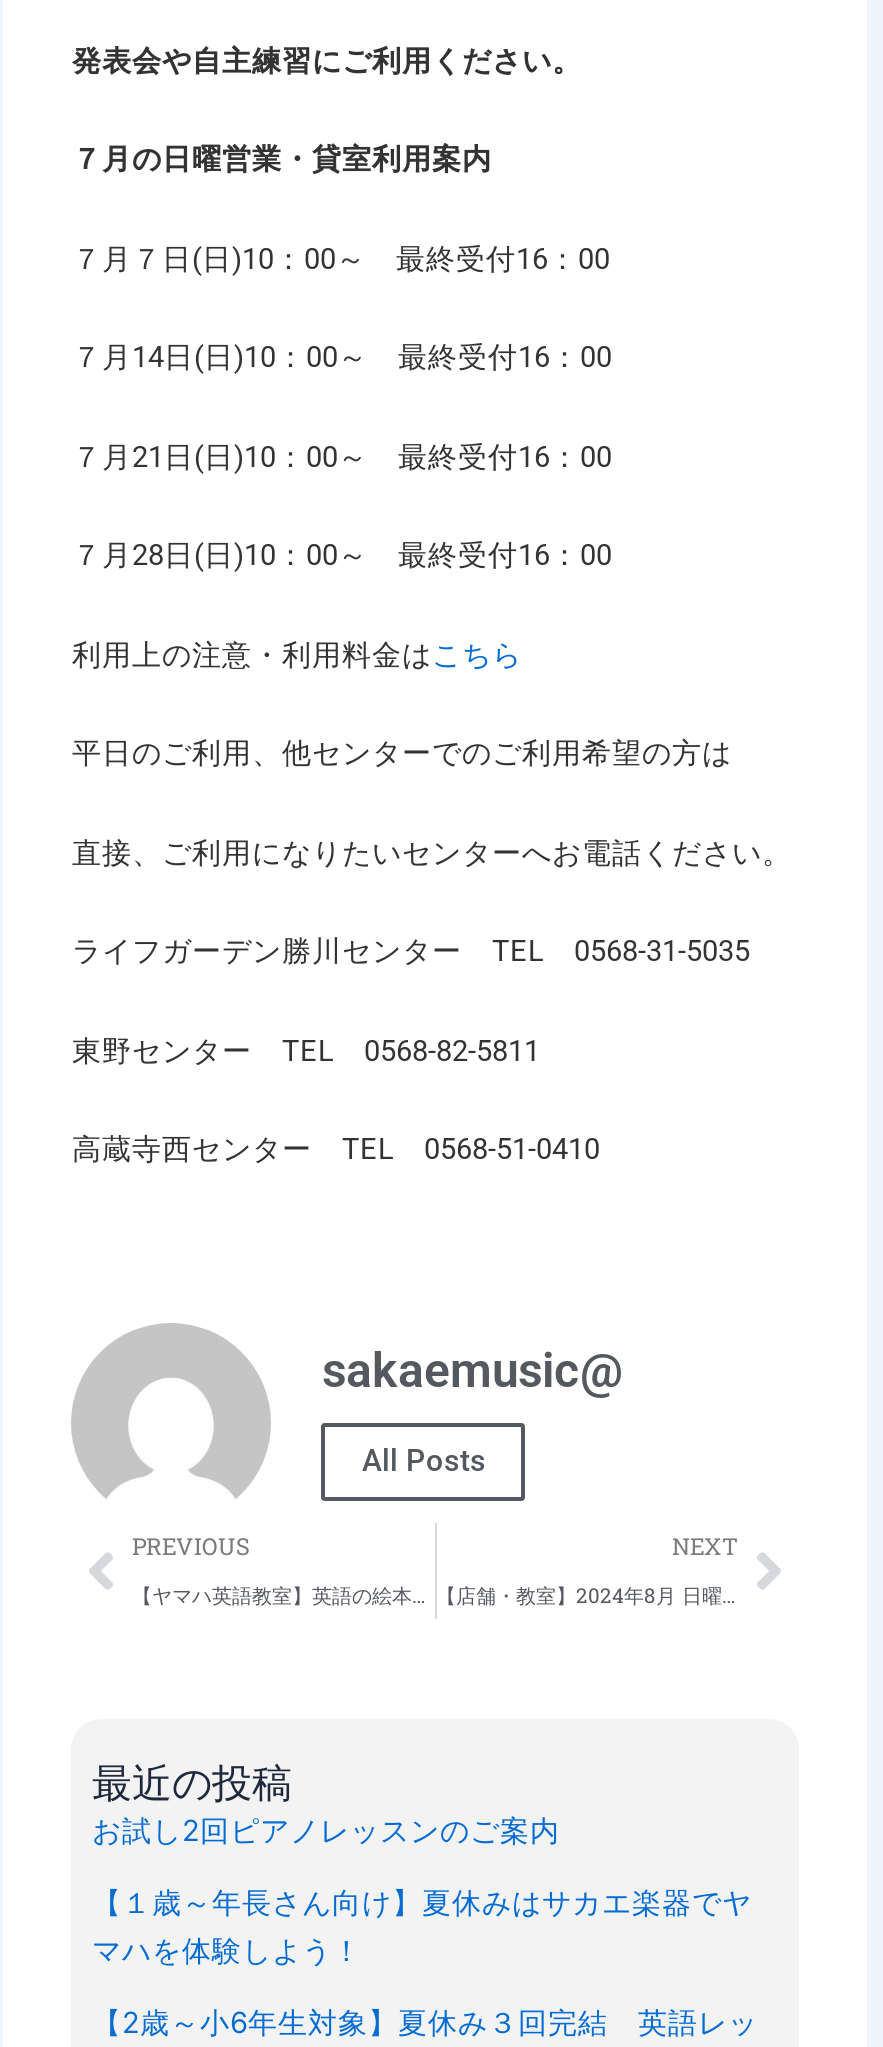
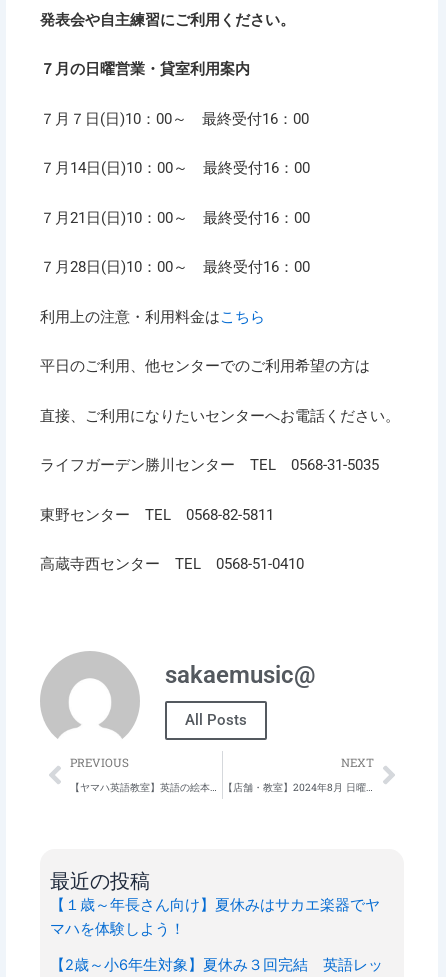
- お試し2回ピアノレッスンのご案内
